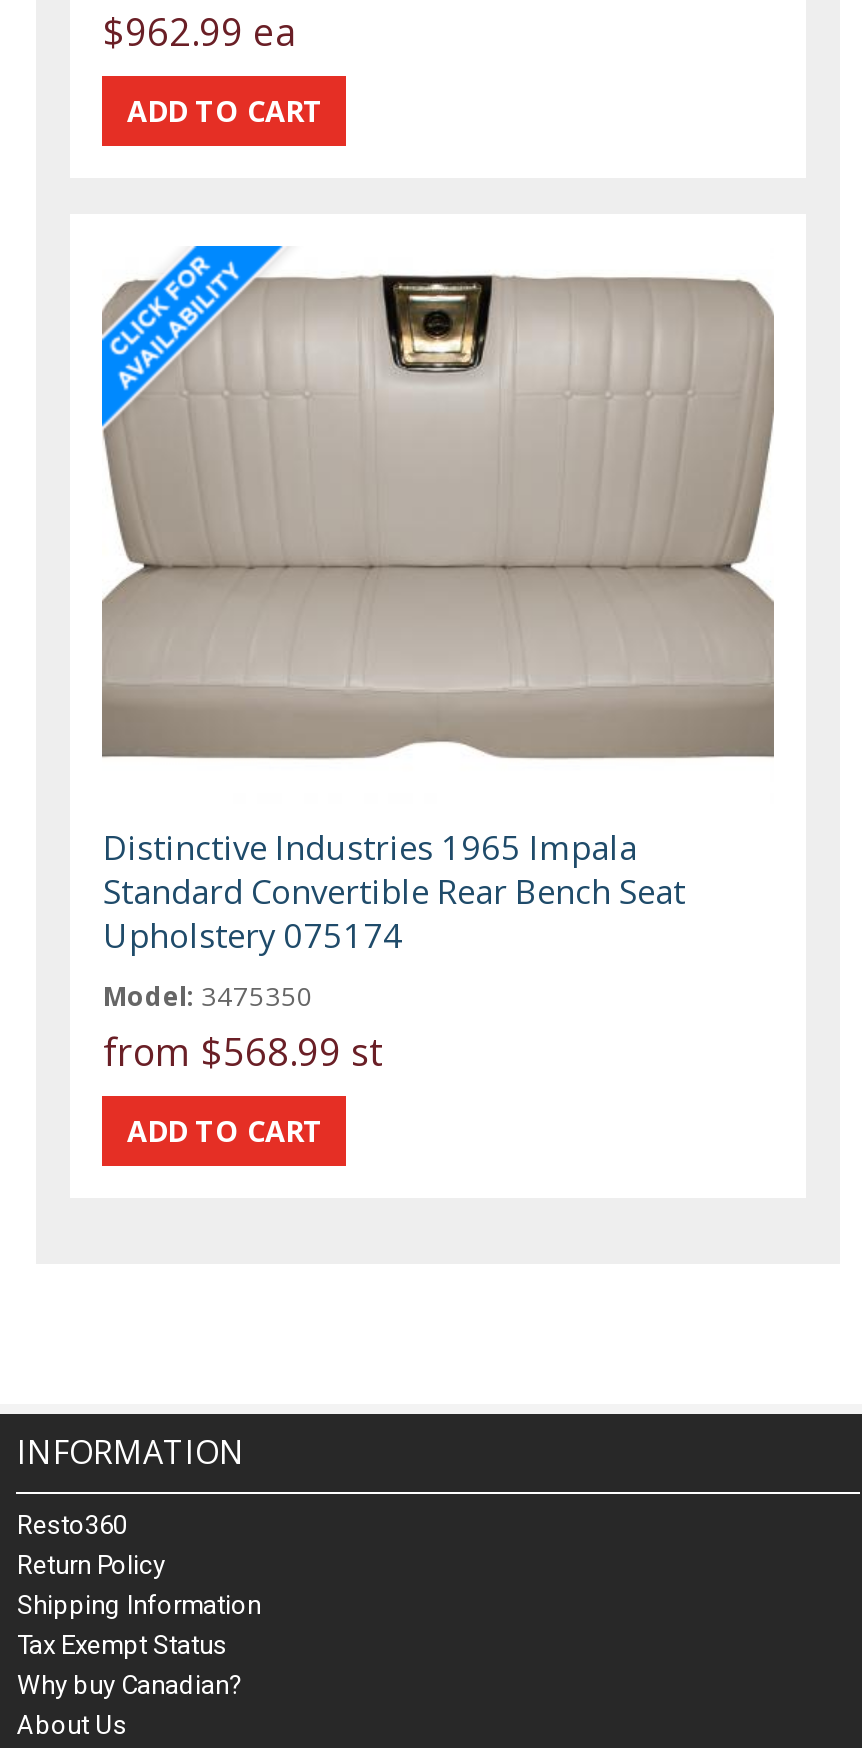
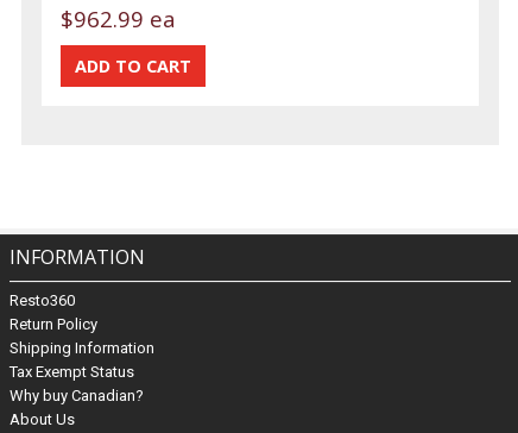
- [image]
- Distinctive Industries 1965 Impala
- Standard Convertible Rear Bench Seat
- Upholstery 075174
- Model: 3475350
- from $568.99 st
